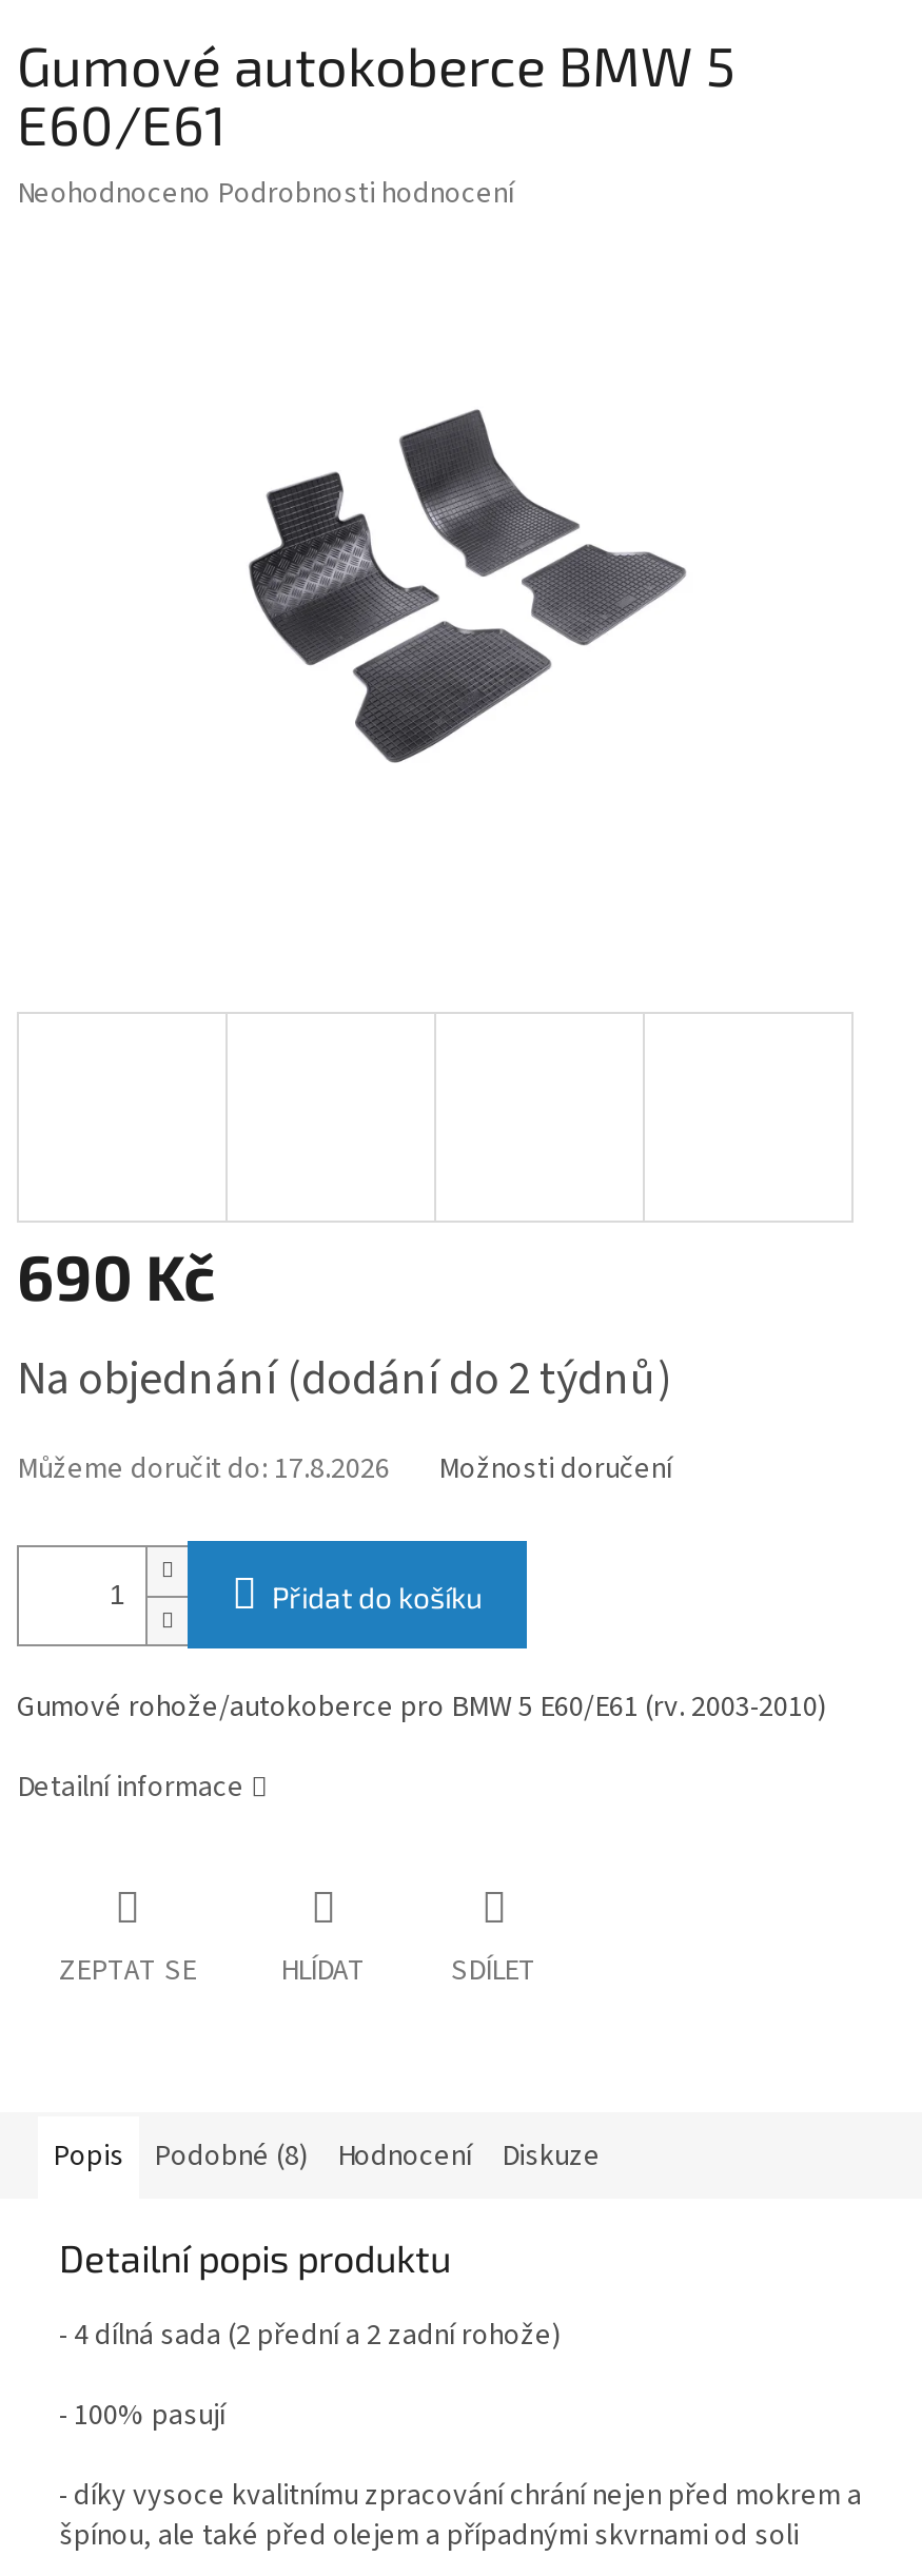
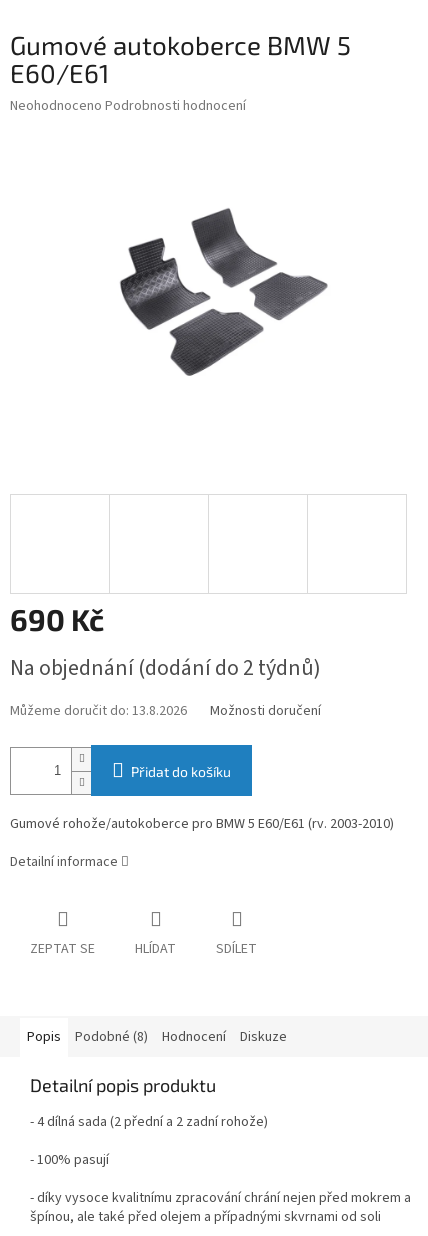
- Můžeme doručit do: 17.8.2026
+ Můžeme doručit do: 13.8.2026
